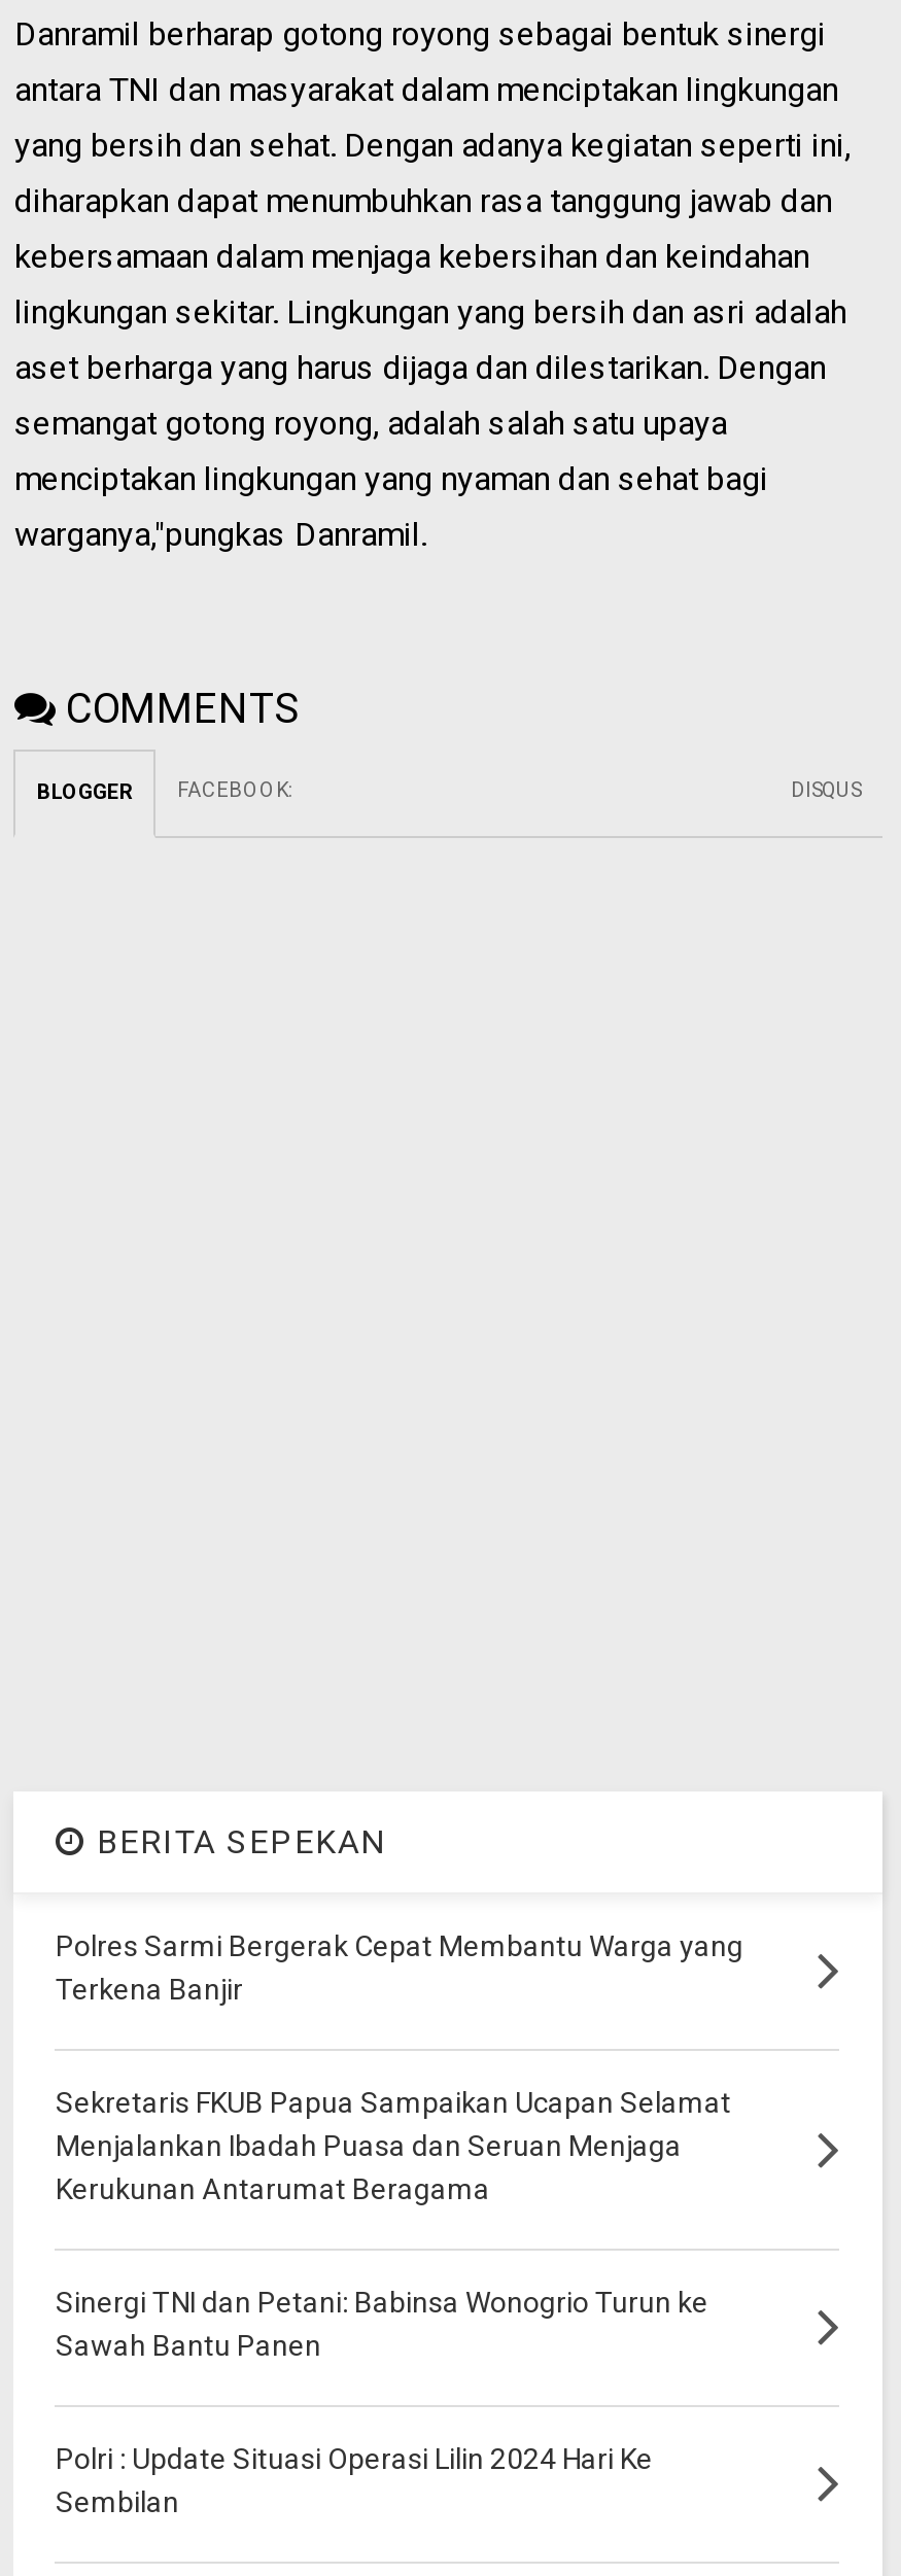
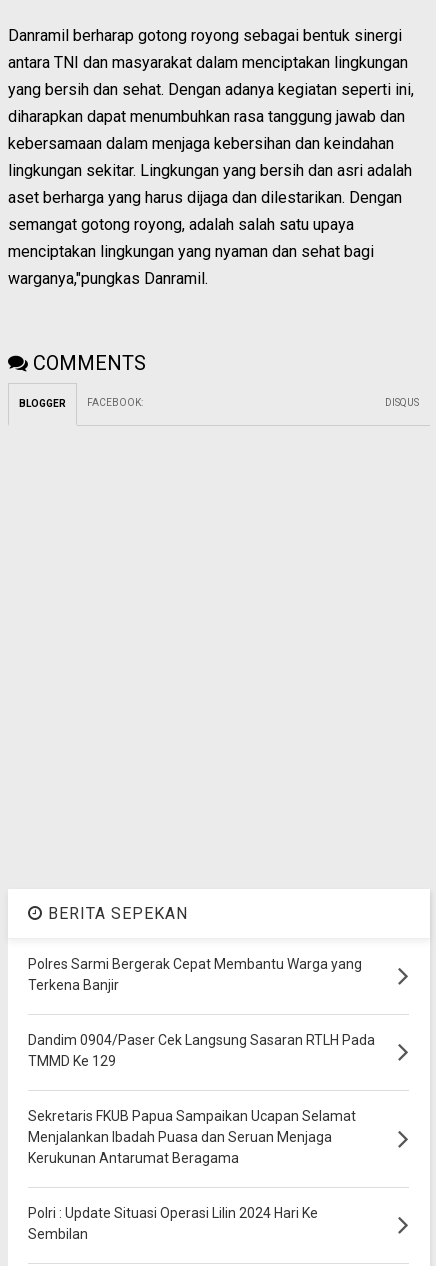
+ Dandim 0904/Paser Cek Langsung Sasaran RTLH Pada
+ TMMD Ke 129

moved down: Sekretaris FKUB Papua Sampaikan Ucapan Selamat | Menjalankan Ibadah Puasa dan Seruan Menjaga | Kerukunan Antarumat Beragama

- Sinergi TNI dan Petani: Babinsa Wonogrio Turun ke
- Sawah Bantu Panen
